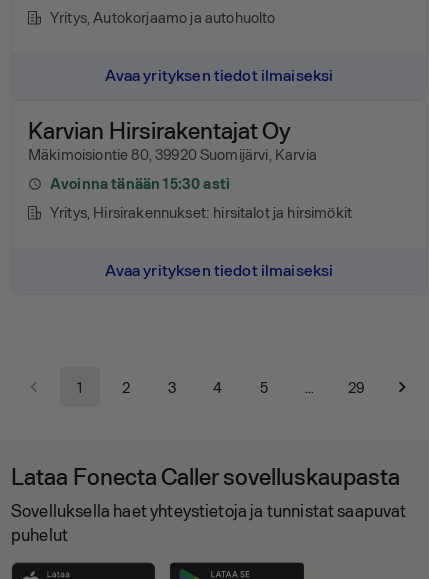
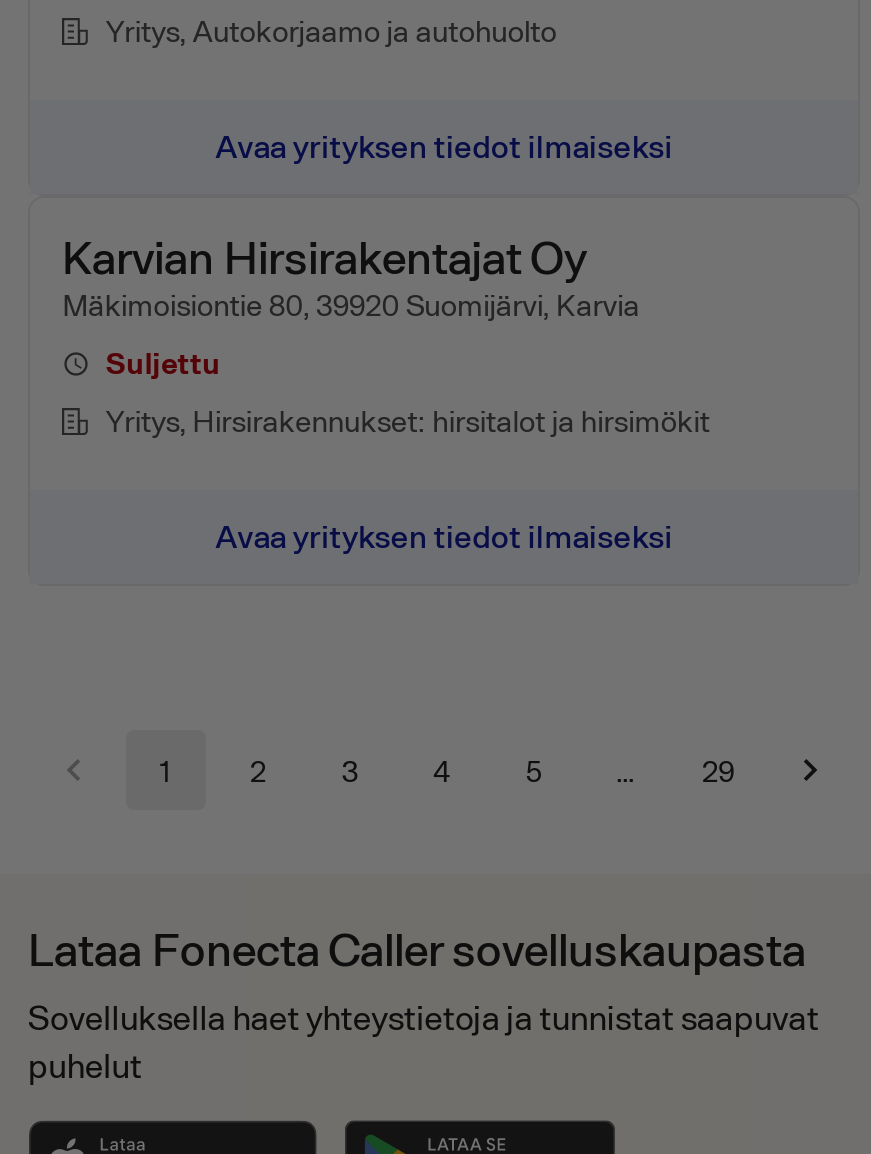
- Avoinna tänään 15:30 asti
+ Suljettu
